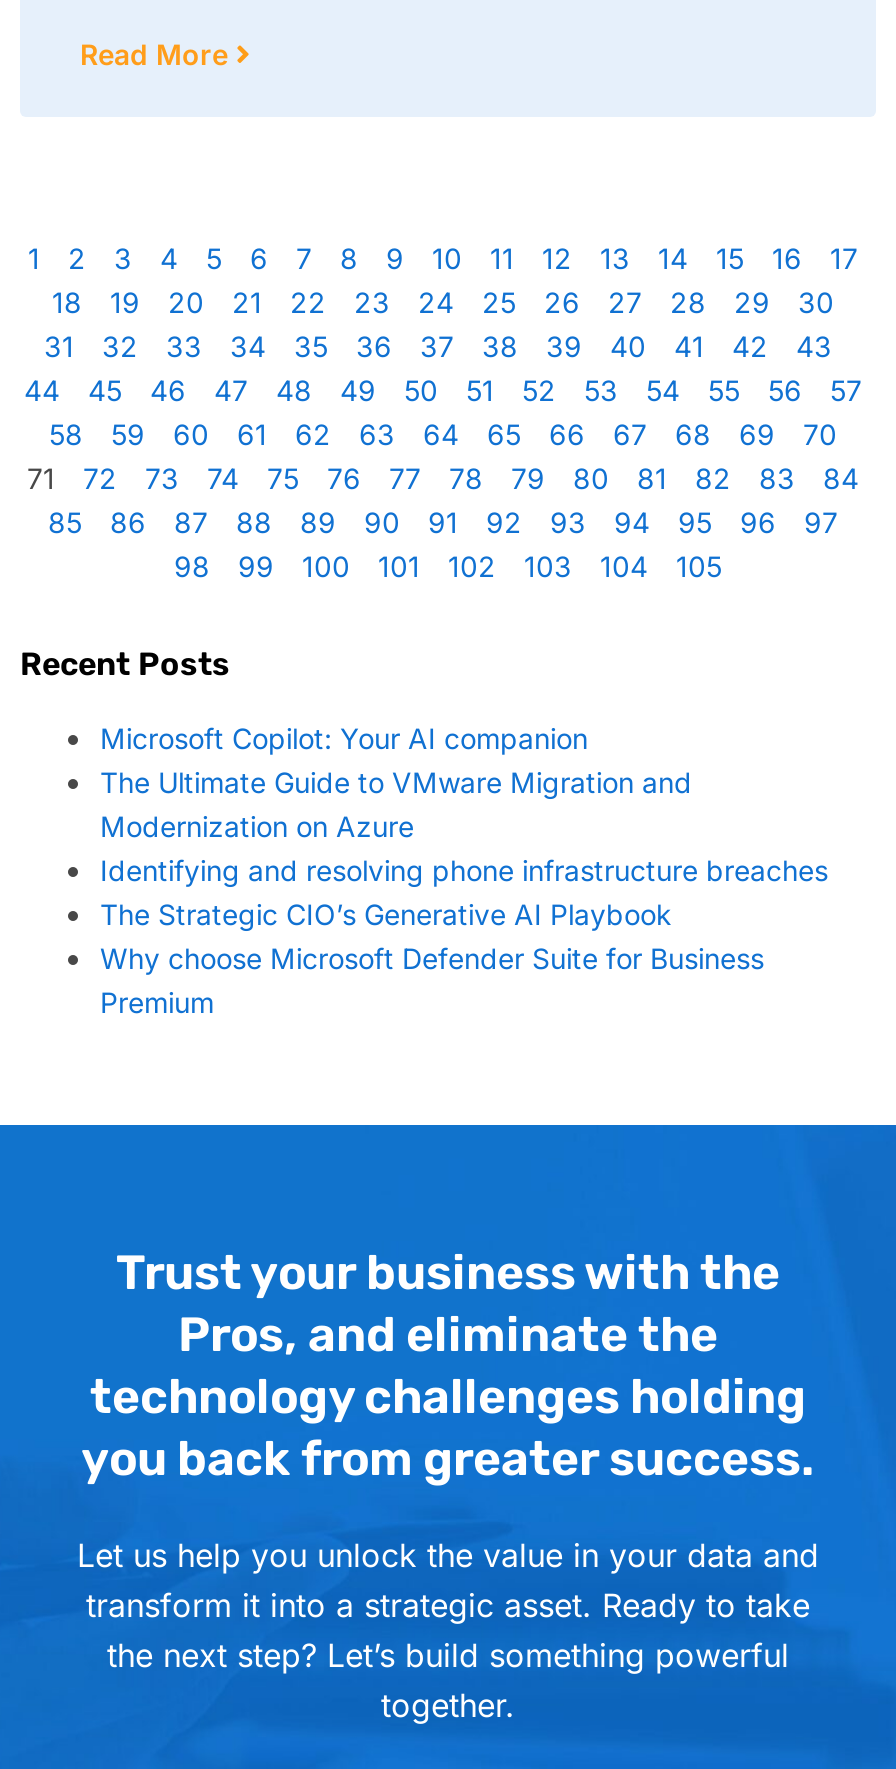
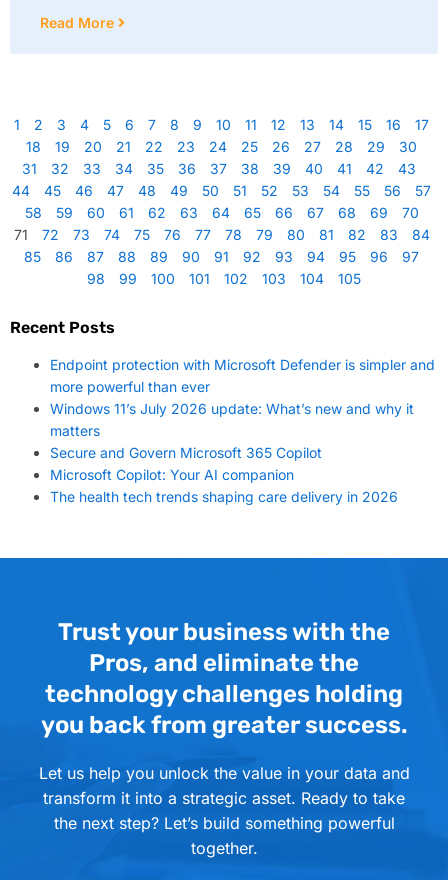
+ Endpoint protection with Microsoft Defender is simpler and
+ more powerful than ever
+ Windows 11’s July 2026 update: What’s new and why it
+ matters
+ Secure and Govern Microsoft 365 Copilot

moved down: Microsoft Copilot: Your AI companion

- The Ultimate Guide to VMware Migration and
- Modernization on Azure
- Identifying and resolving phone infrastructure breaches
- The Strategic CIO’s Generative AI Playbook
- Why choose Microsoft Defender Suite for Business
- Premium
+ The health tech trends shaping care delivery in 2026
